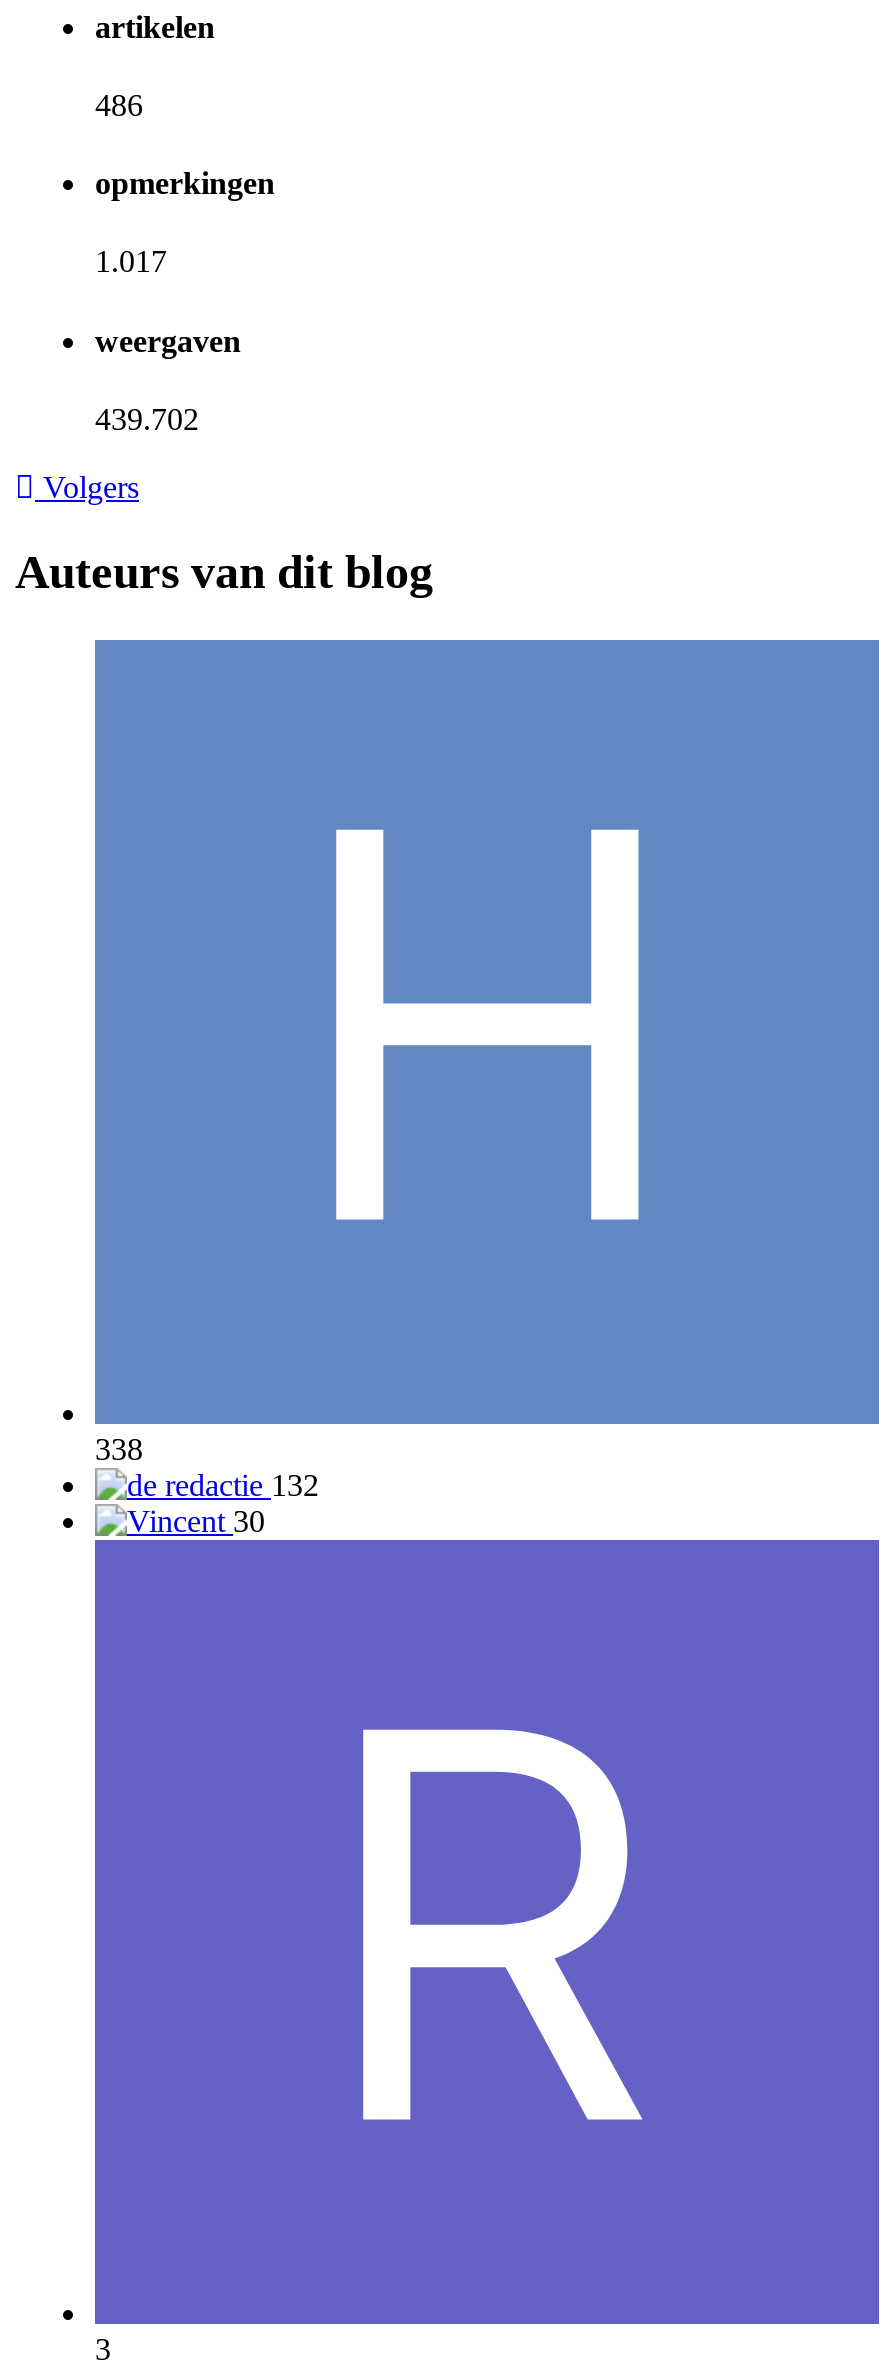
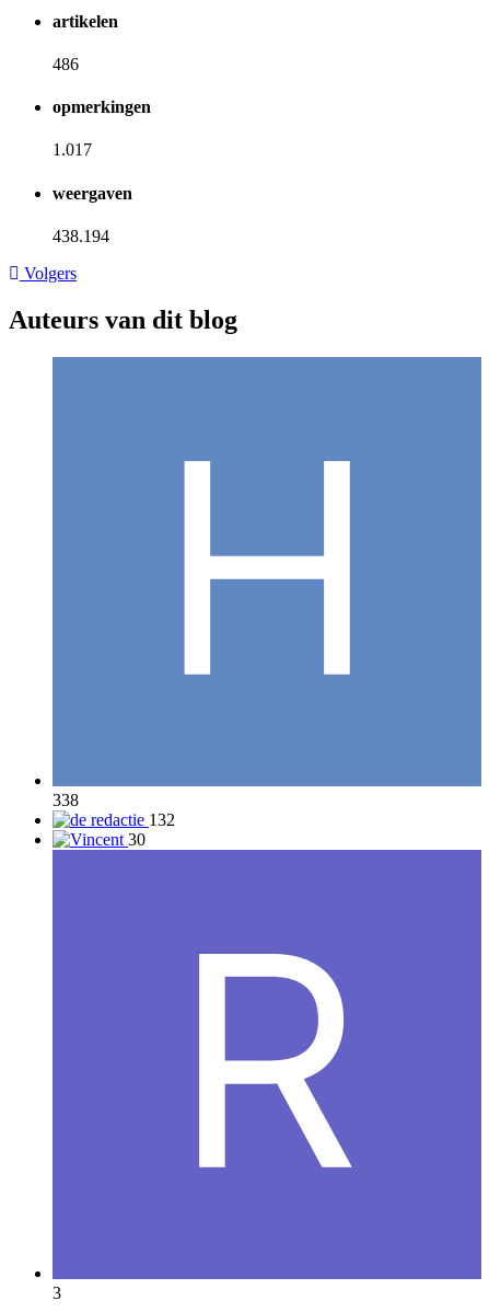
- 439.702
+ 438.194
